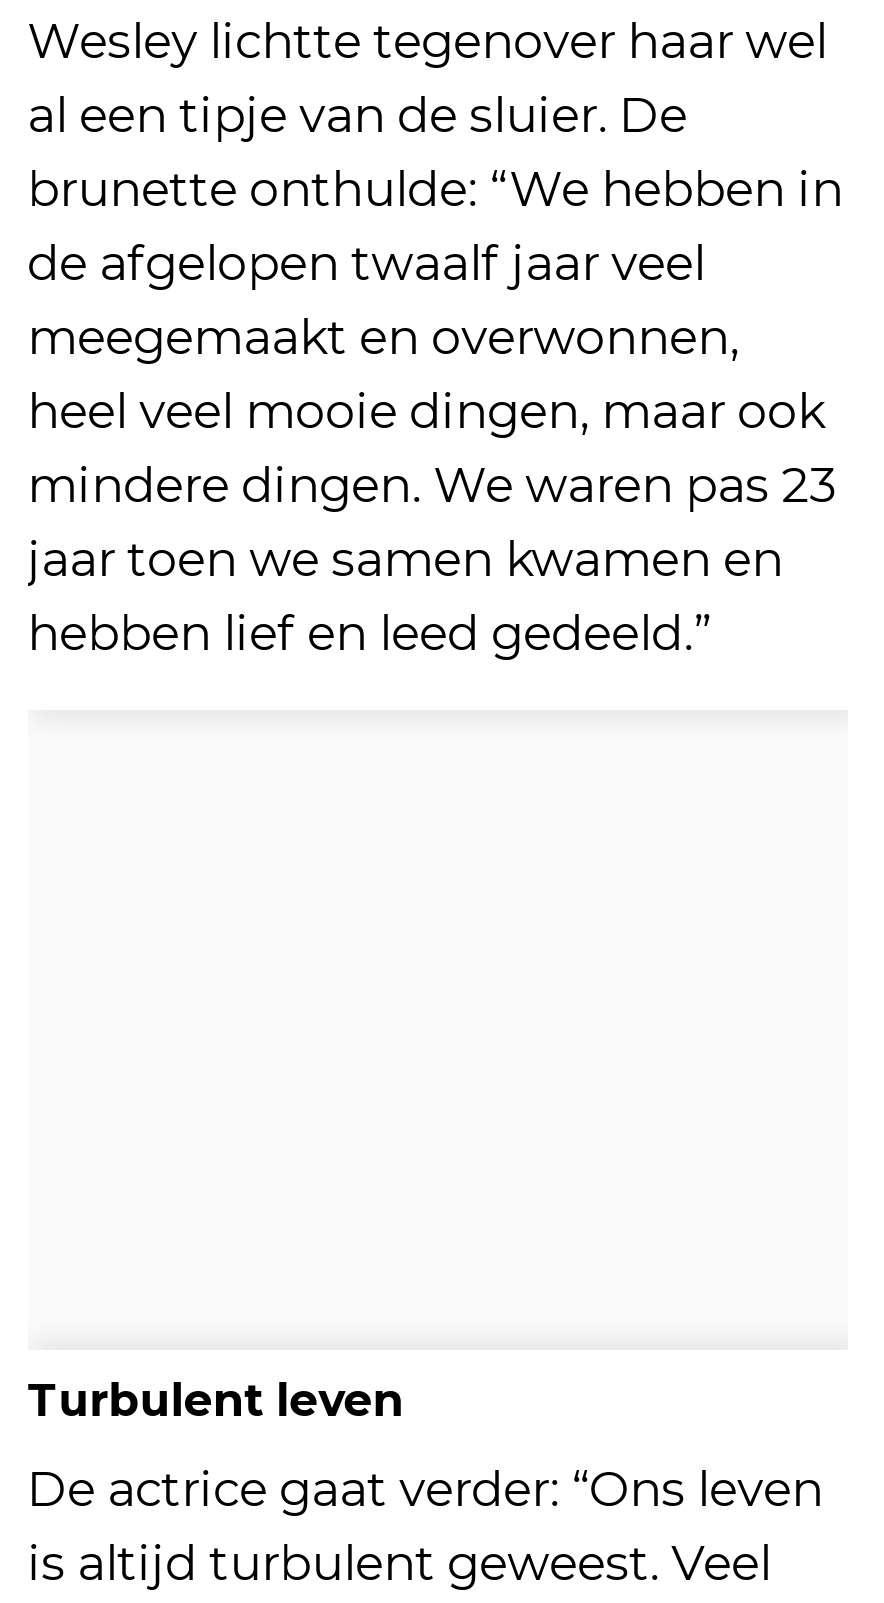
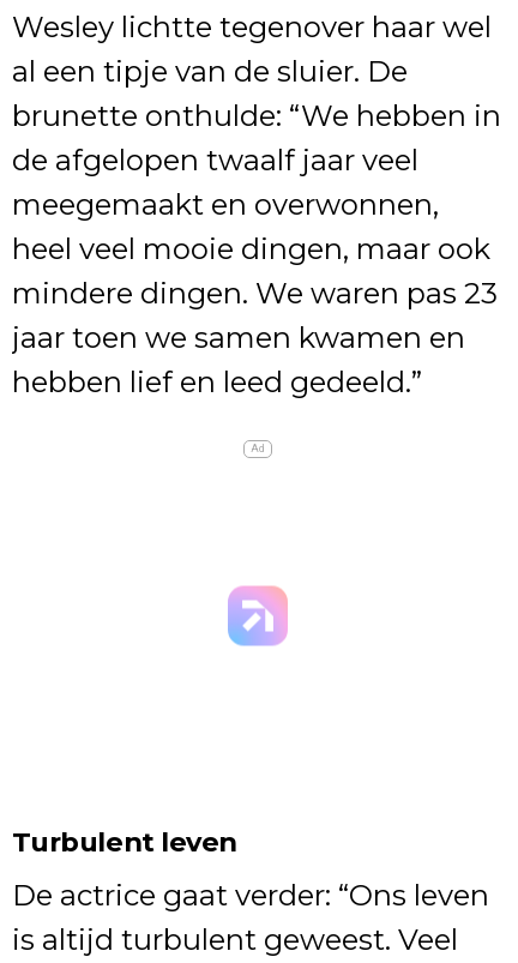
+ [image]

+ Ad
